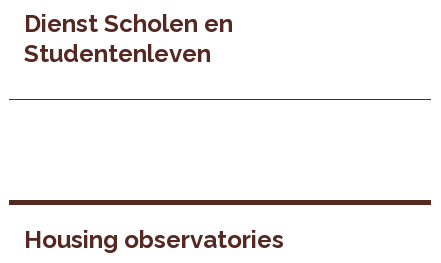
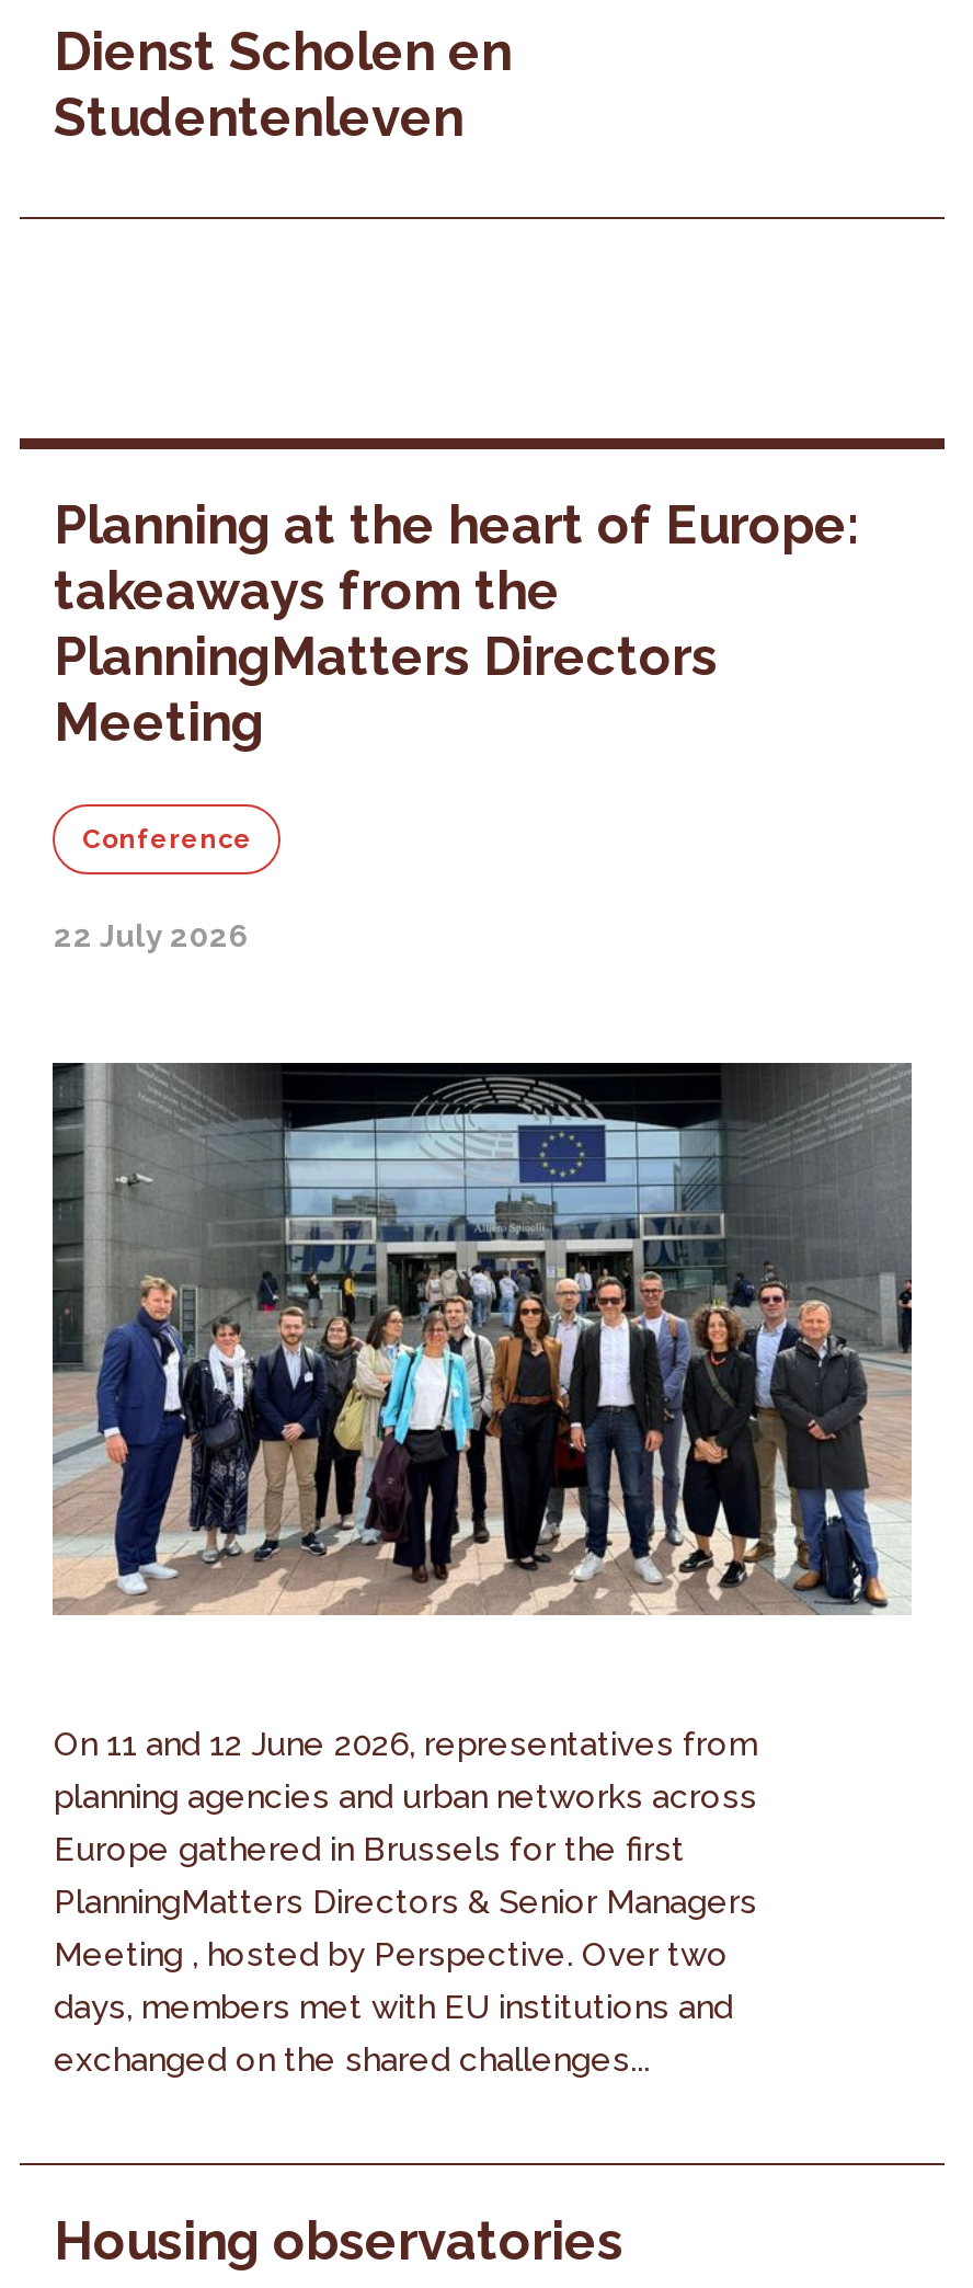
+ [image]

+ Planning at the heart of Europe:
+ takeaways from the
+ PlanningMatters Directors
+ Meeting
+ Conference
+ 22 July 2026

+ On 11 and 12 June 2026, representatives from
+ planning agencies and urban networks across
+ Europe gathered in Brussels for the first
+ PlanningMatters Directors & Senior Managers
+ Meeting , hosted by Perspective. Over two
+ days, members met with EU institutions and
+ exchanged on the shared challenges...
